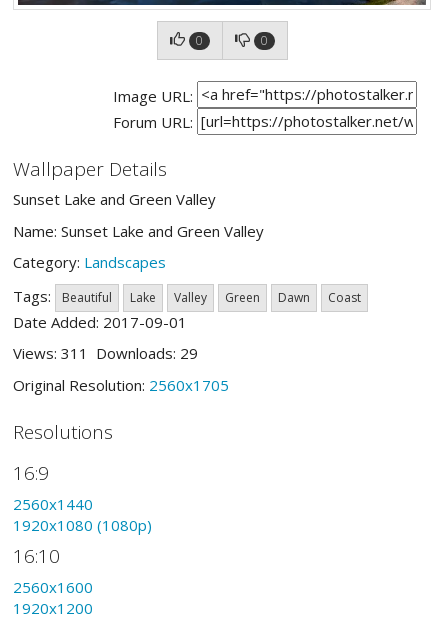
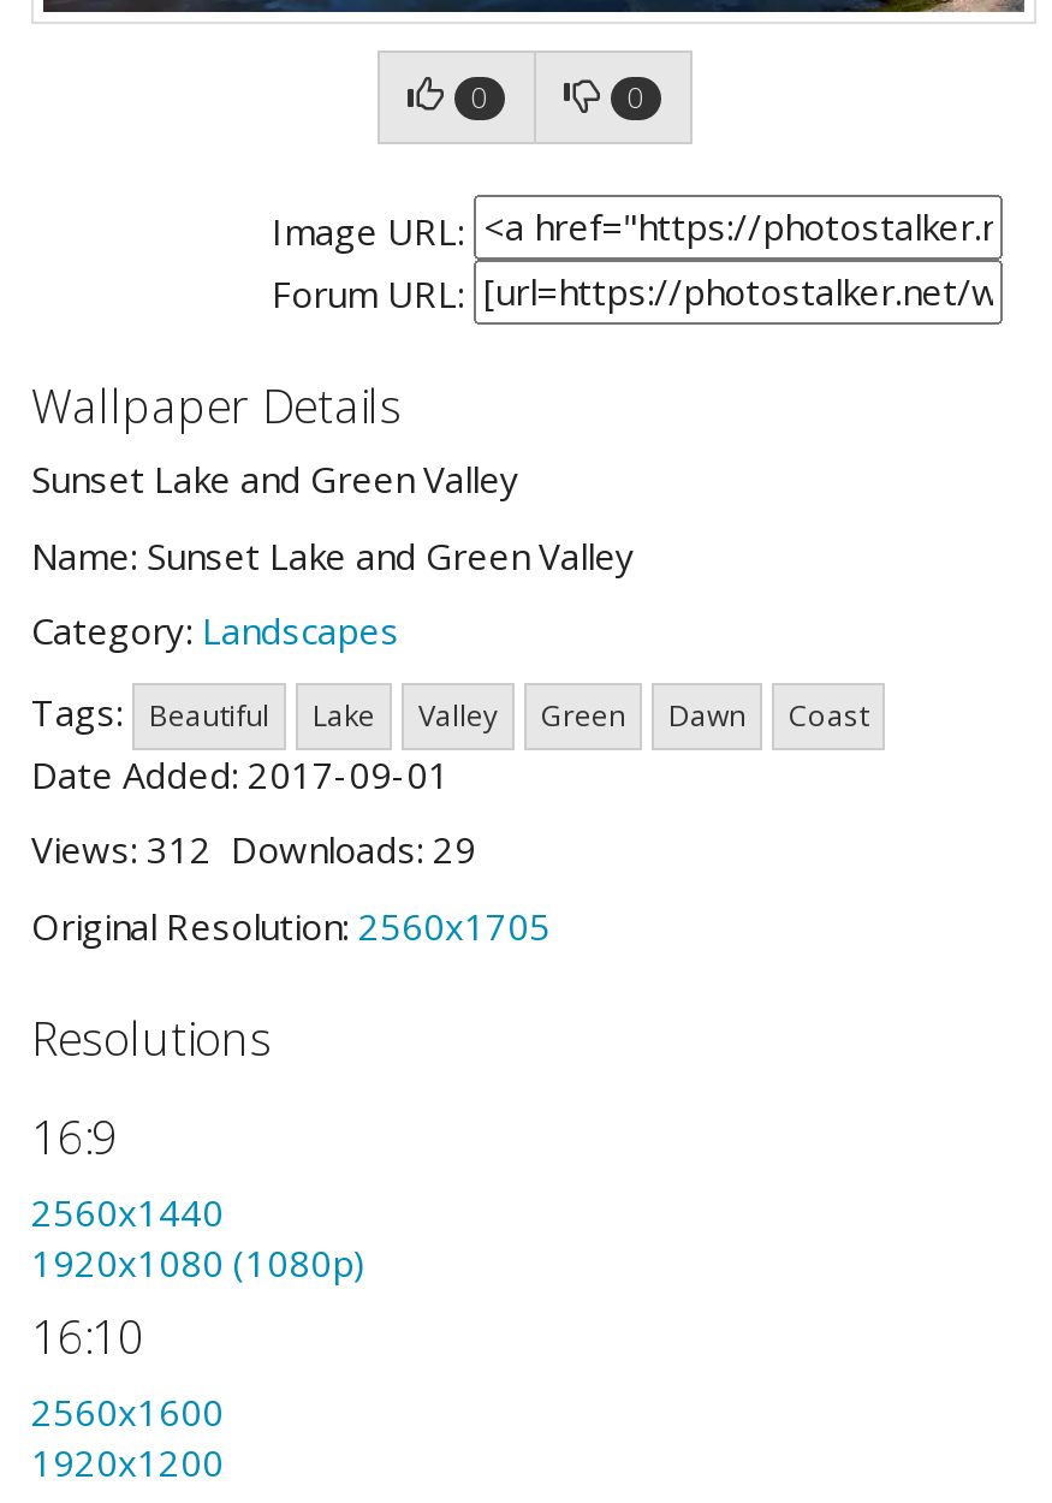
- Views: 311 Downloads: 29
+ Views: 312 Downloads: 29
